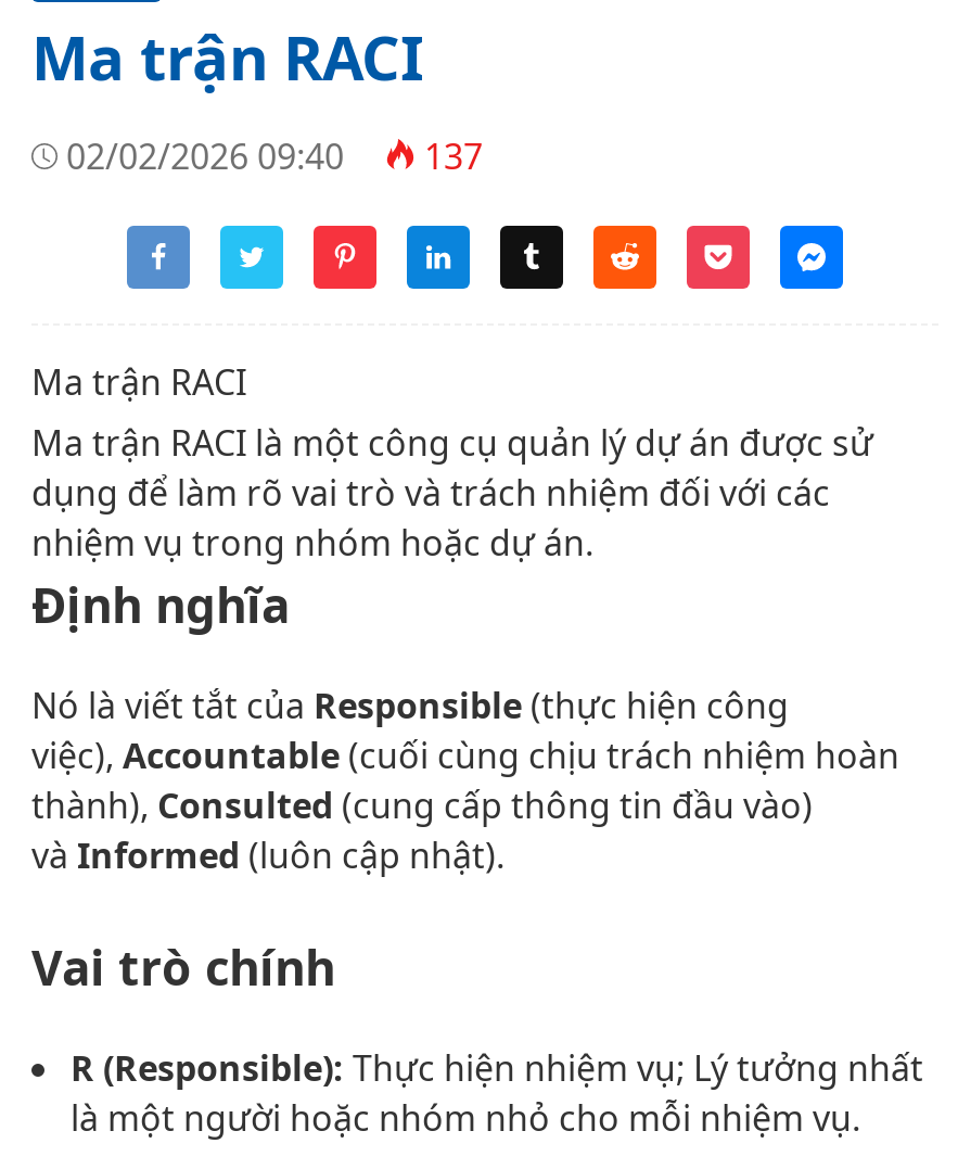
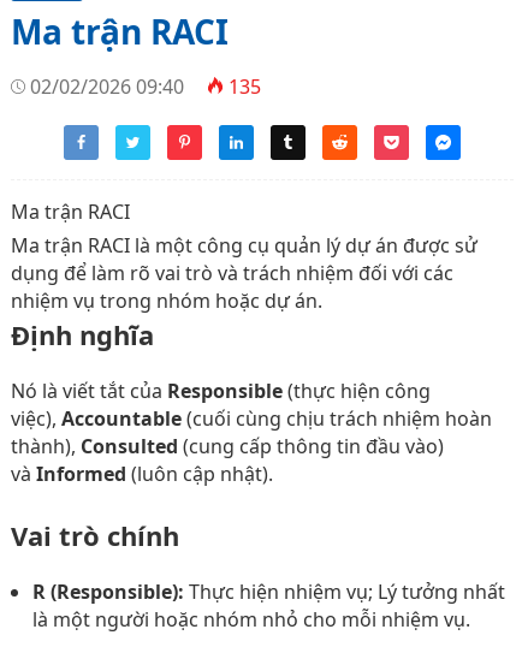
- 02/02/2026 09:40 137
+ 02/02/2026 09:40 135
